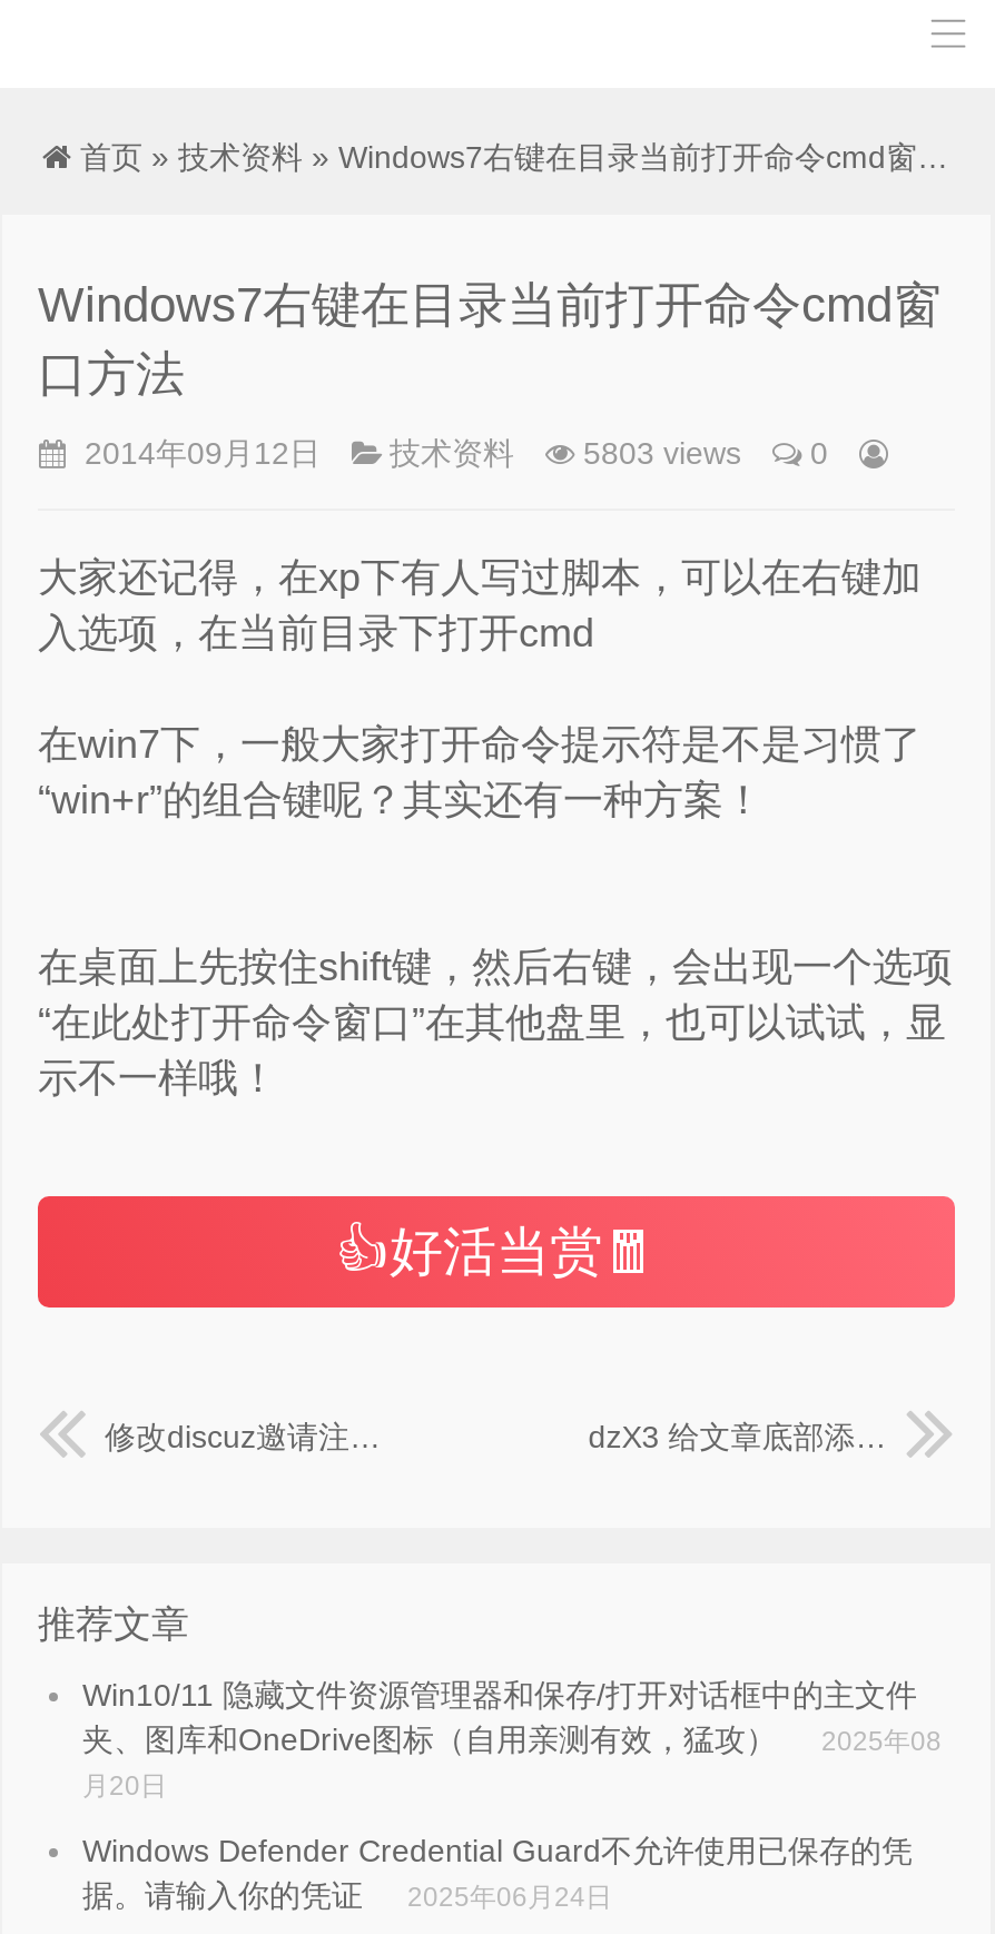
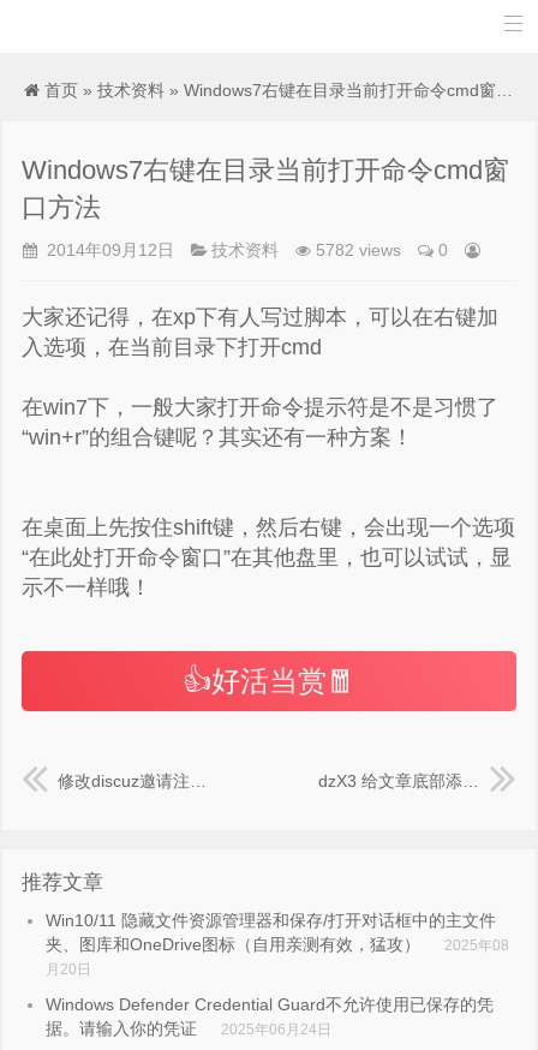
- 2014年09月12日 技术资料 5803 views 0
+ 2014年09月12日 技术资料 5782 views 0
